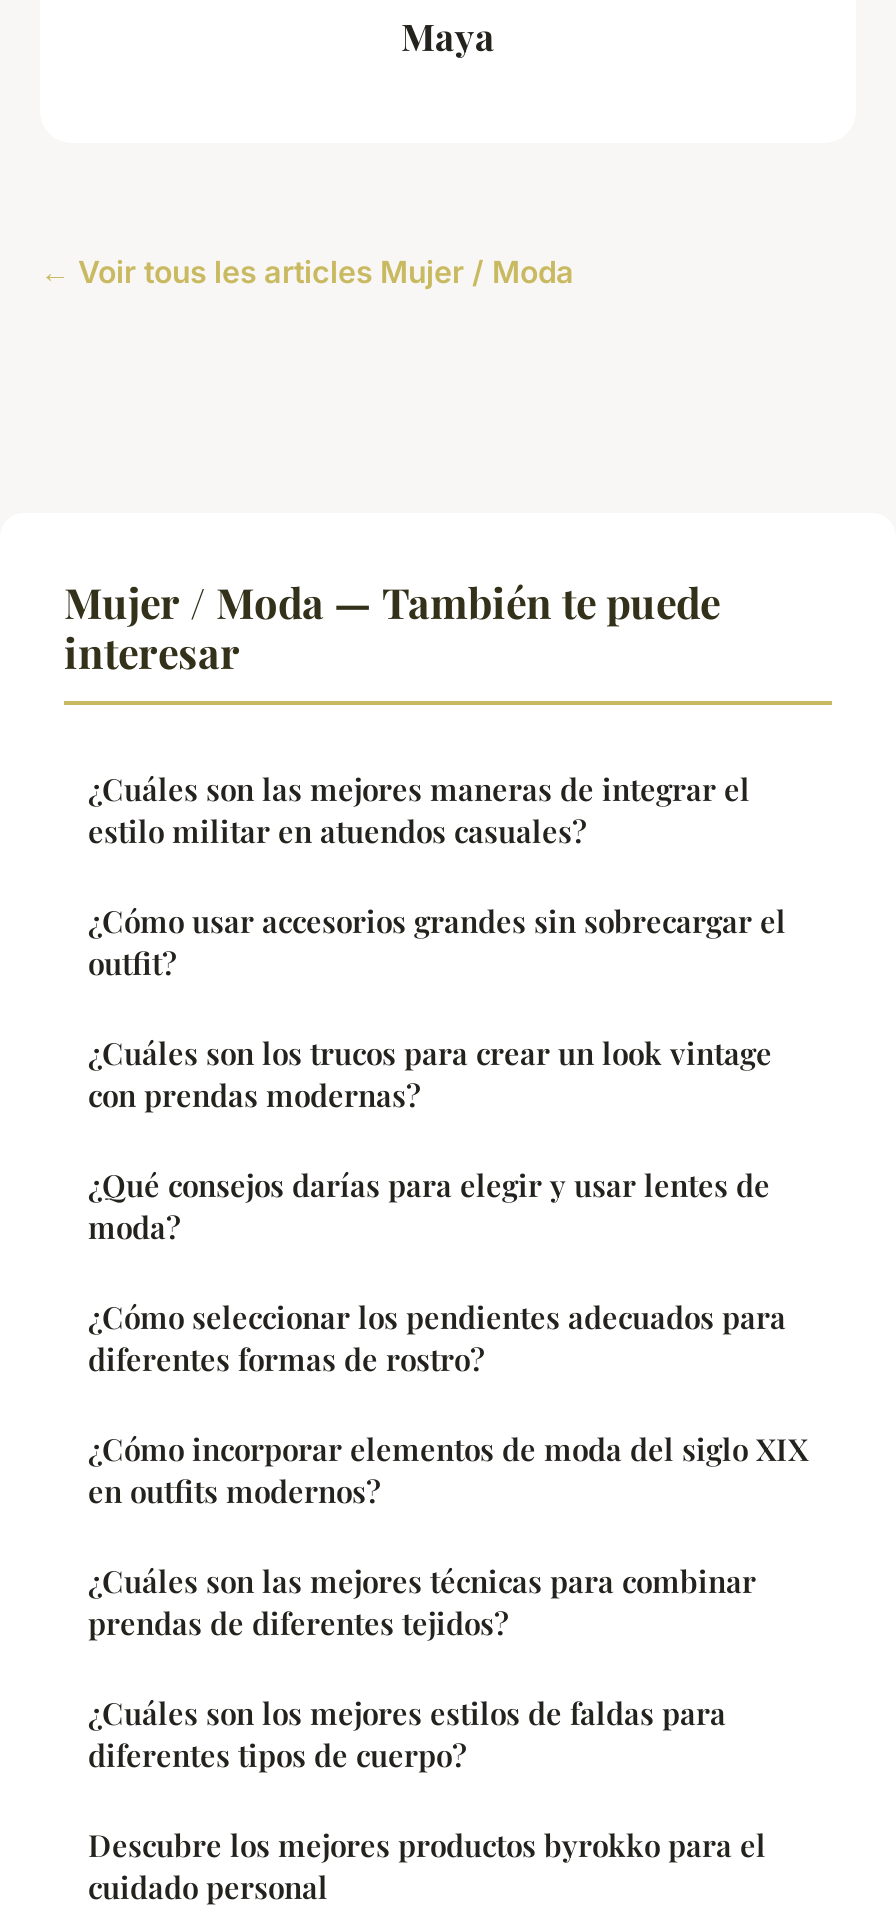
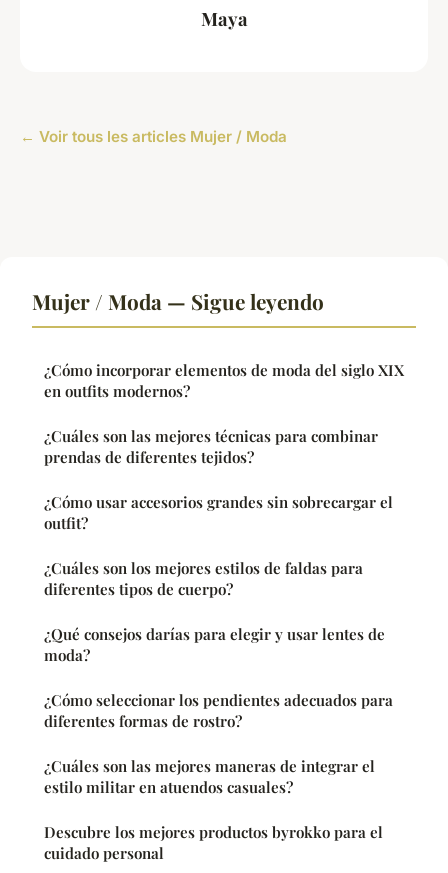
- Mujer / Moda — También te puede
- interesar
- ¿Cuáles son los trucos para crear un look vintage
- con prendas modernas?
+ Mujer / Moda — Sigue leyendo

moved down: ¿Qué consejos darías para elegir y usar lentes de | moda? | ¿Cómo seleccionar los pendientes adecuados para | diferentes formas de rostro? | ¿Cuáles son las mejores maneras de integrar el | estilo militar en atuendos casuales?

moved down: ¿Cómo usar accesorios grandes sin sobrecargar el | outfit?

moved up: ¿Cómo incorporar elementos de moda del siglo XIX | en outfits modernos? | ¿Cuáles son las mejores técnicas para combinar | prendas de diferentes tejidos?

moved up: ¿Cuáles son los mejores estilos de faldas para | diferentes tipos de cuerpo?
